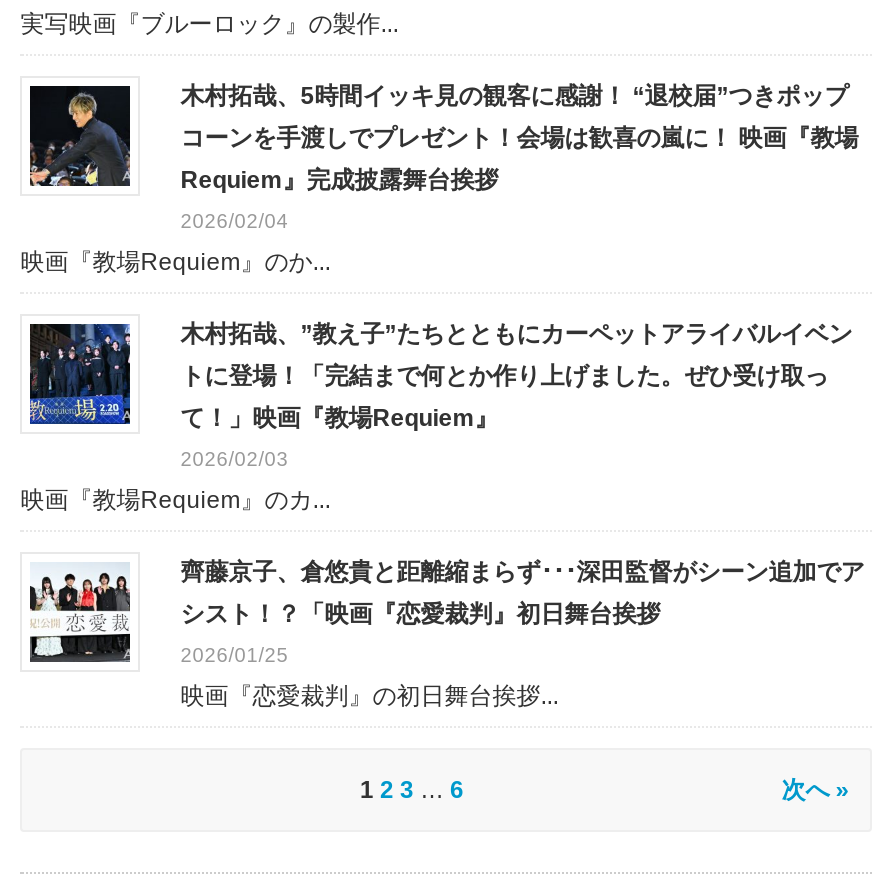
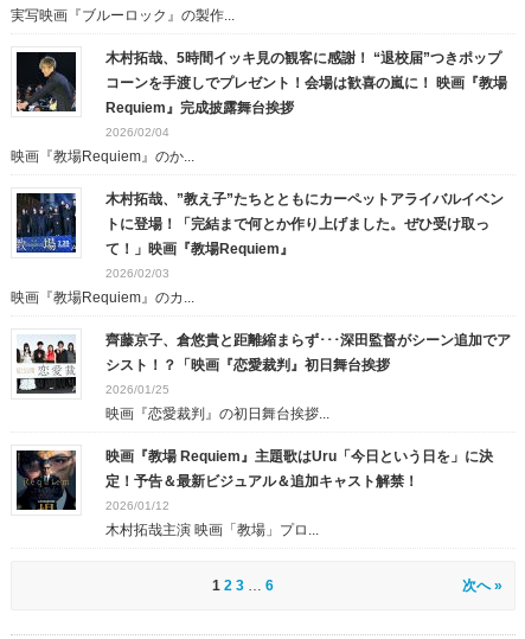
+ [image]
+ 映画『教場 Requiem』主題歌はUru「今日という日を」に決
+ 定！予告＆最新ビジュアル＆追加キャスト解禁！
+ 2026/01/12
+ 木村拓哉主演 映画「教場」プロ...
